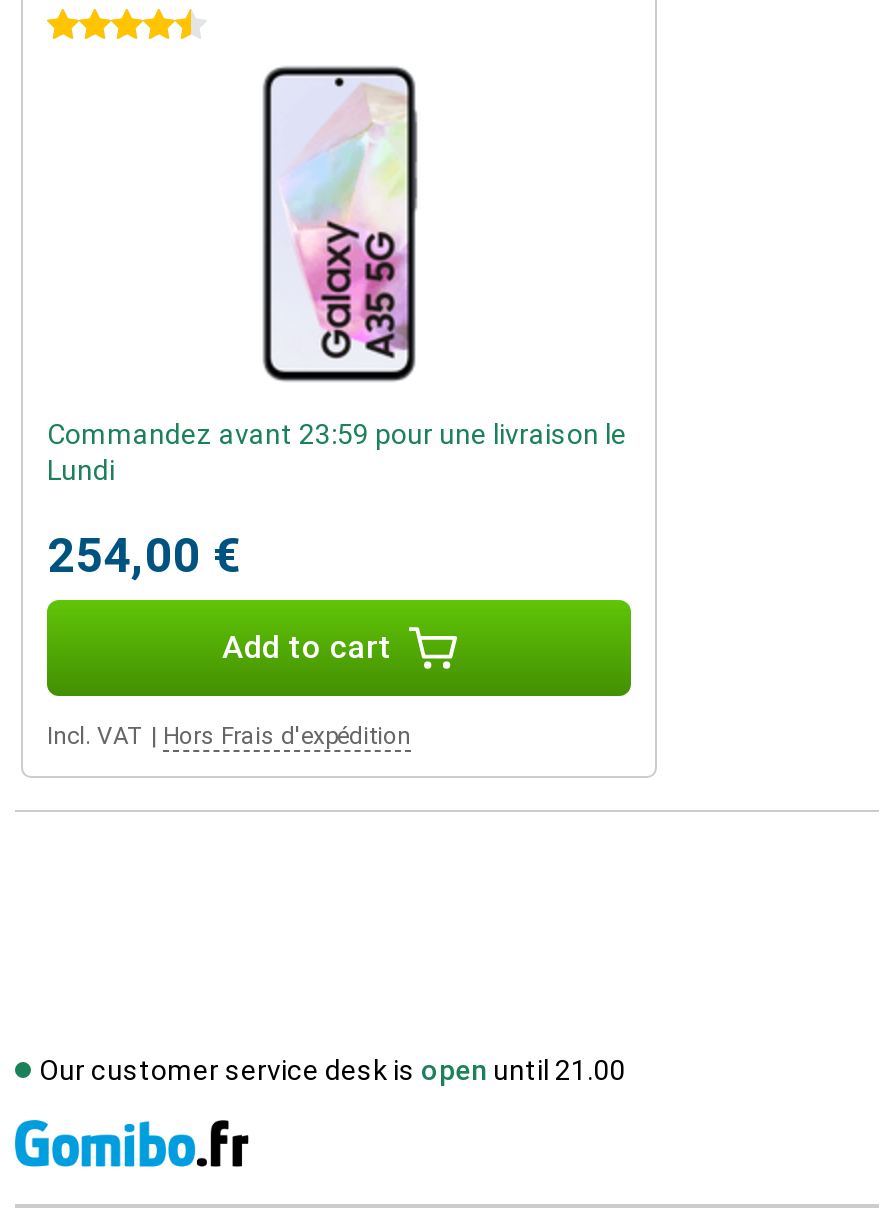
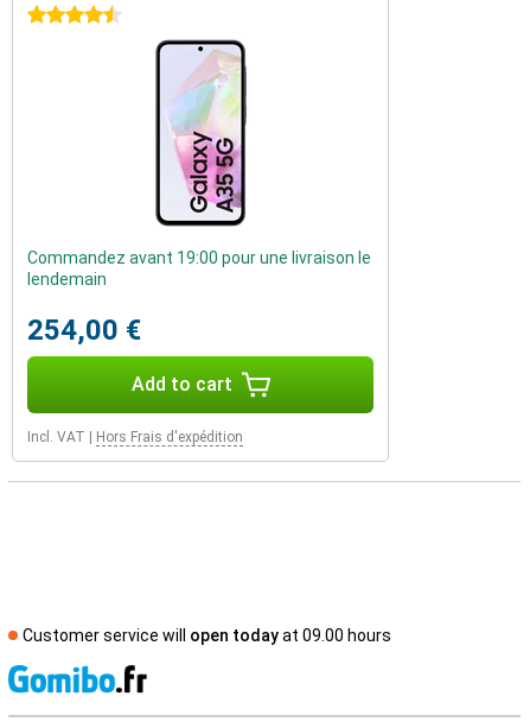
- Commandez avant 23:59 pour une livraison le
- Lundi
+ Commandez avant 19:00 pour une livraison le
+ lendemain

- Our customer service desk is open until 21.00
+ Customer service will open today at 09.00 hours
